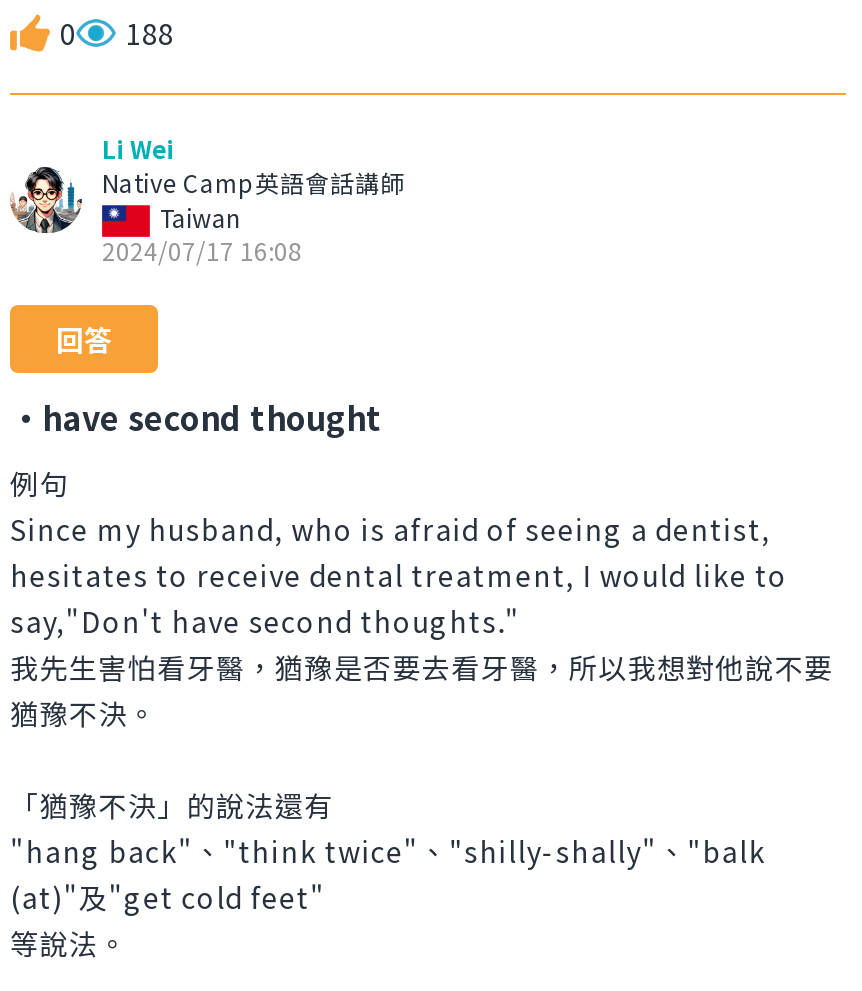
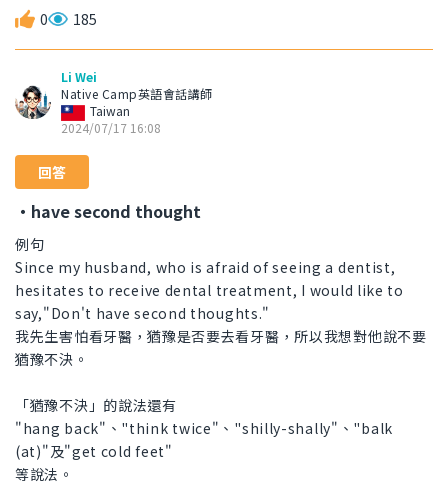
- 0 188
+ 0 185
